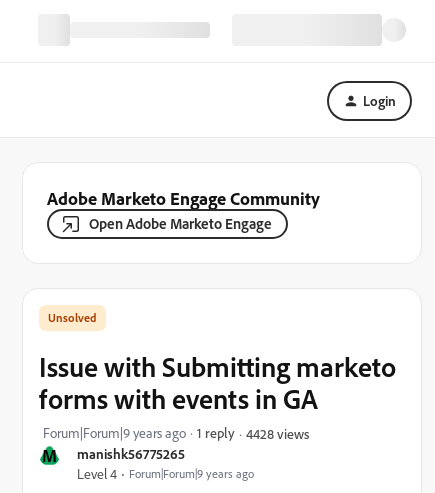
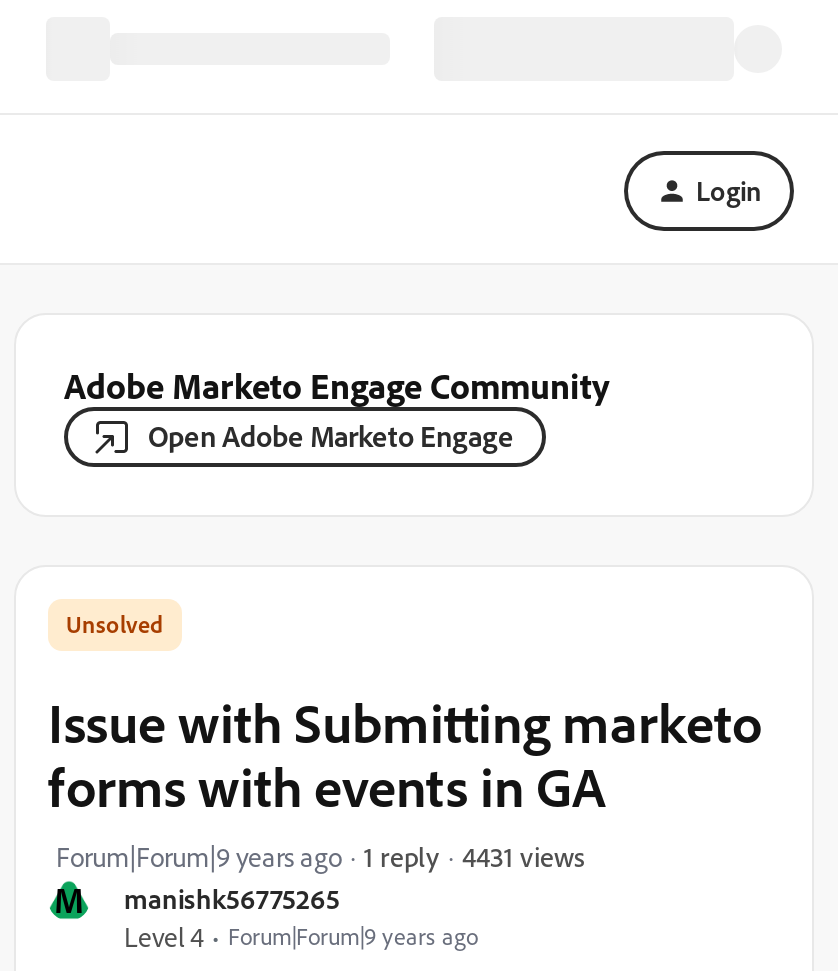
- 4428 views
+ 4431 views
